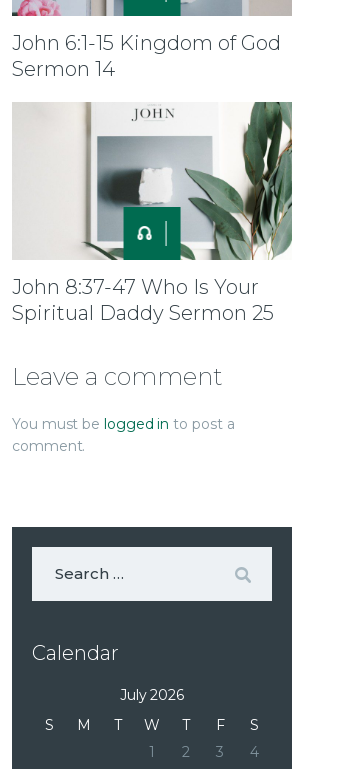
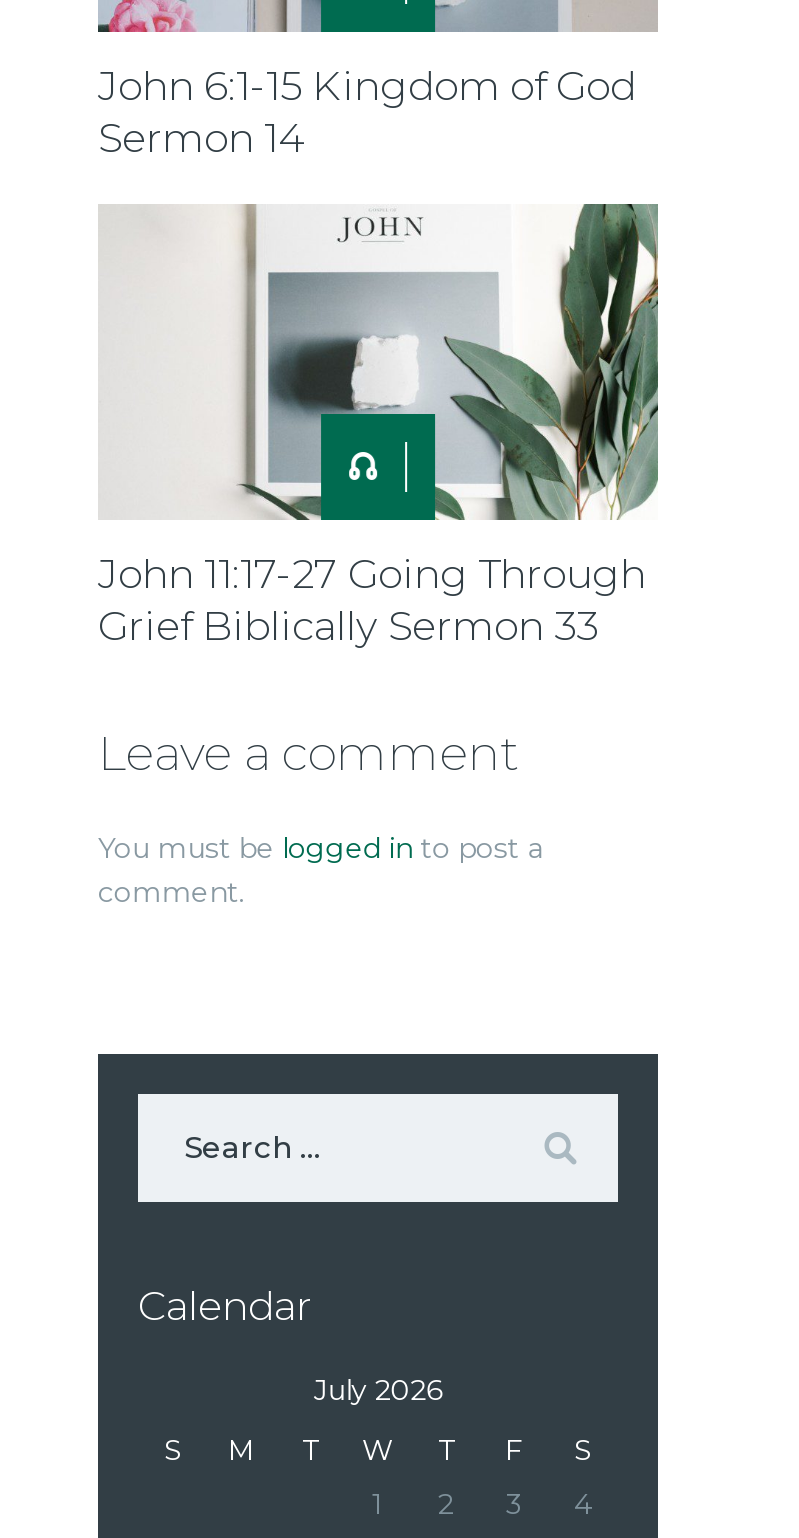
- John 8:37-47 Who Is Your
- Spiritual Daddy Sermon 25
+ John 11:17-27 Going Through
+ Grief Biblically Sermon 33
